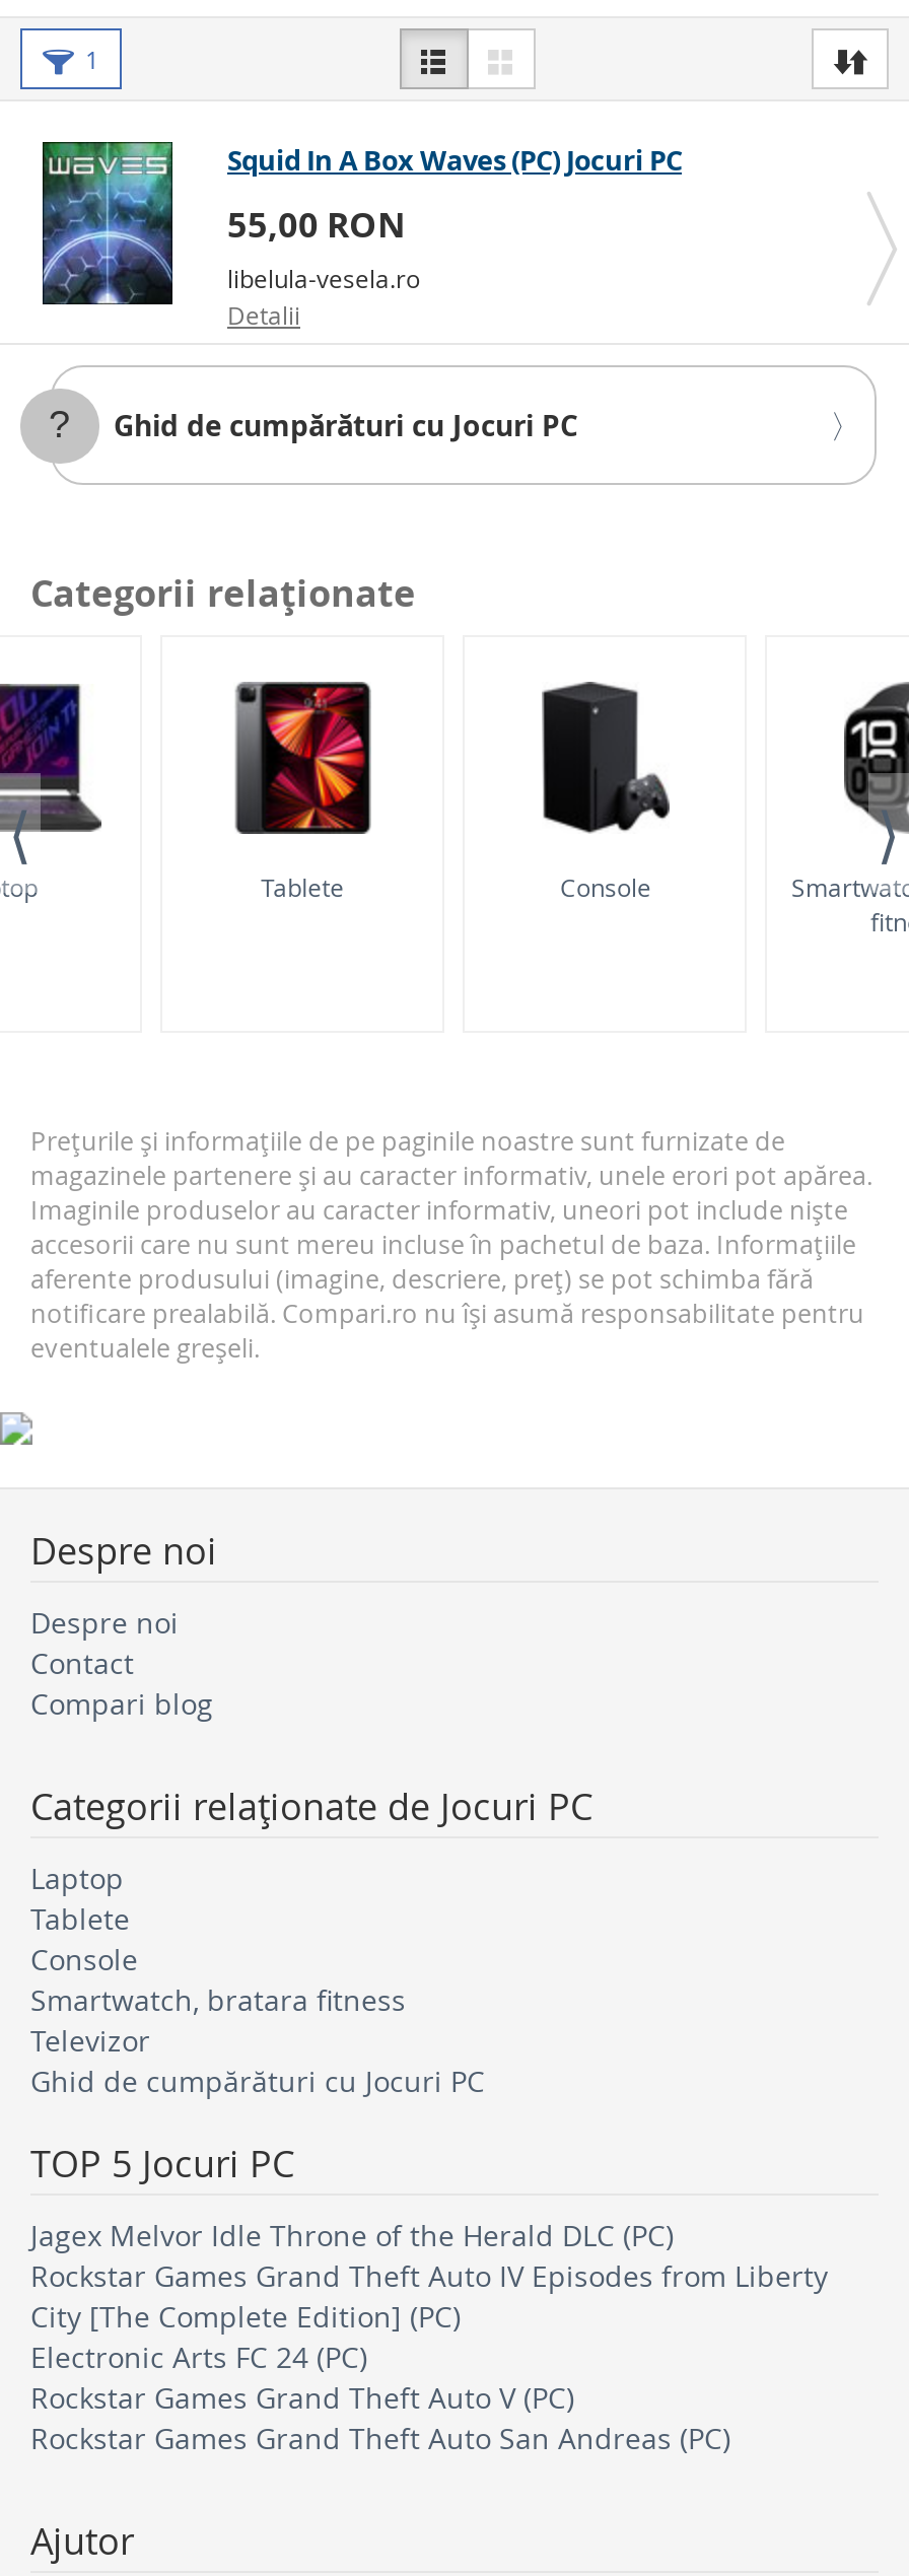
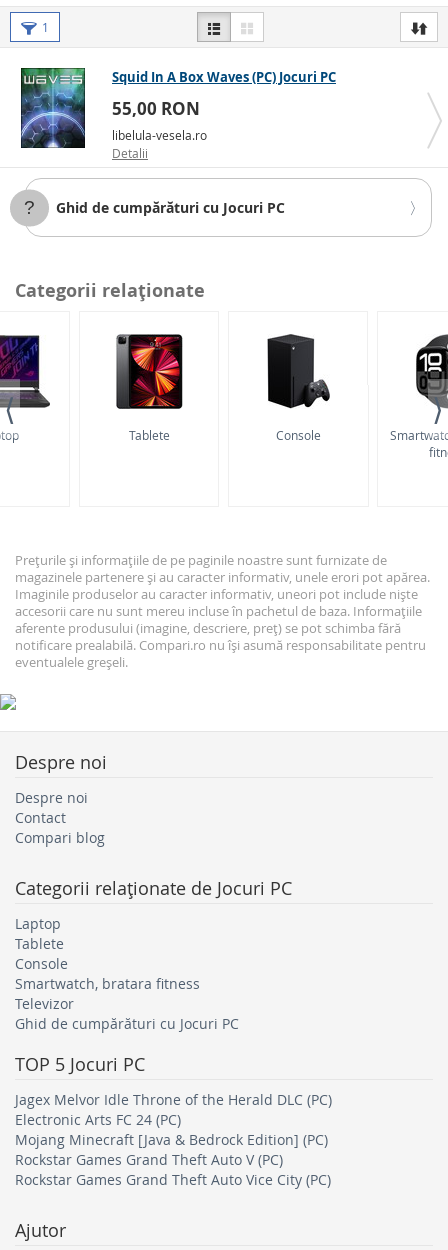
- Rockstar Games Grand Theft Auto IV Episodes from Liberty
- City [The Complete Edition] (PC)

moved up: Electronic Arts FC 24 (PC)

+ Mojang Minecraft [Java & Bedrock Edition] (PC)

- Rockstar Games Grand Theft Auto San Andreas (PC)
+ Rockstar Games Grand Theft Auto Vice City (PC)
